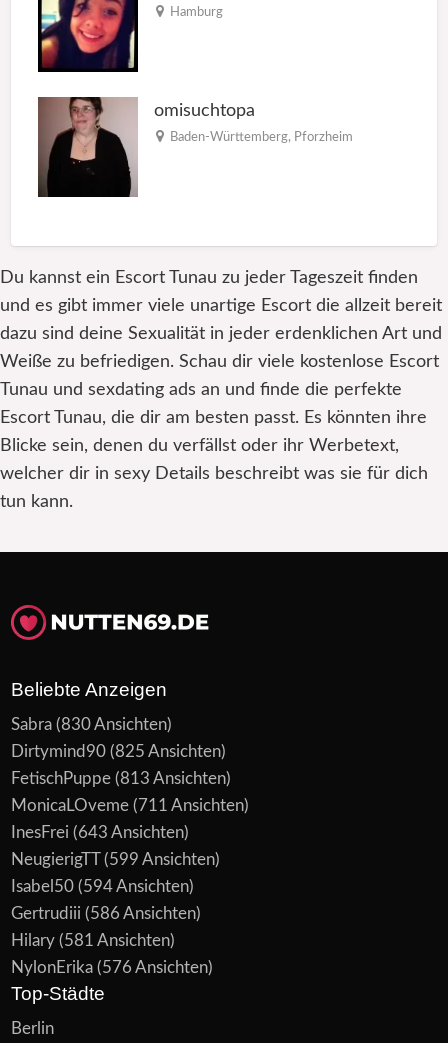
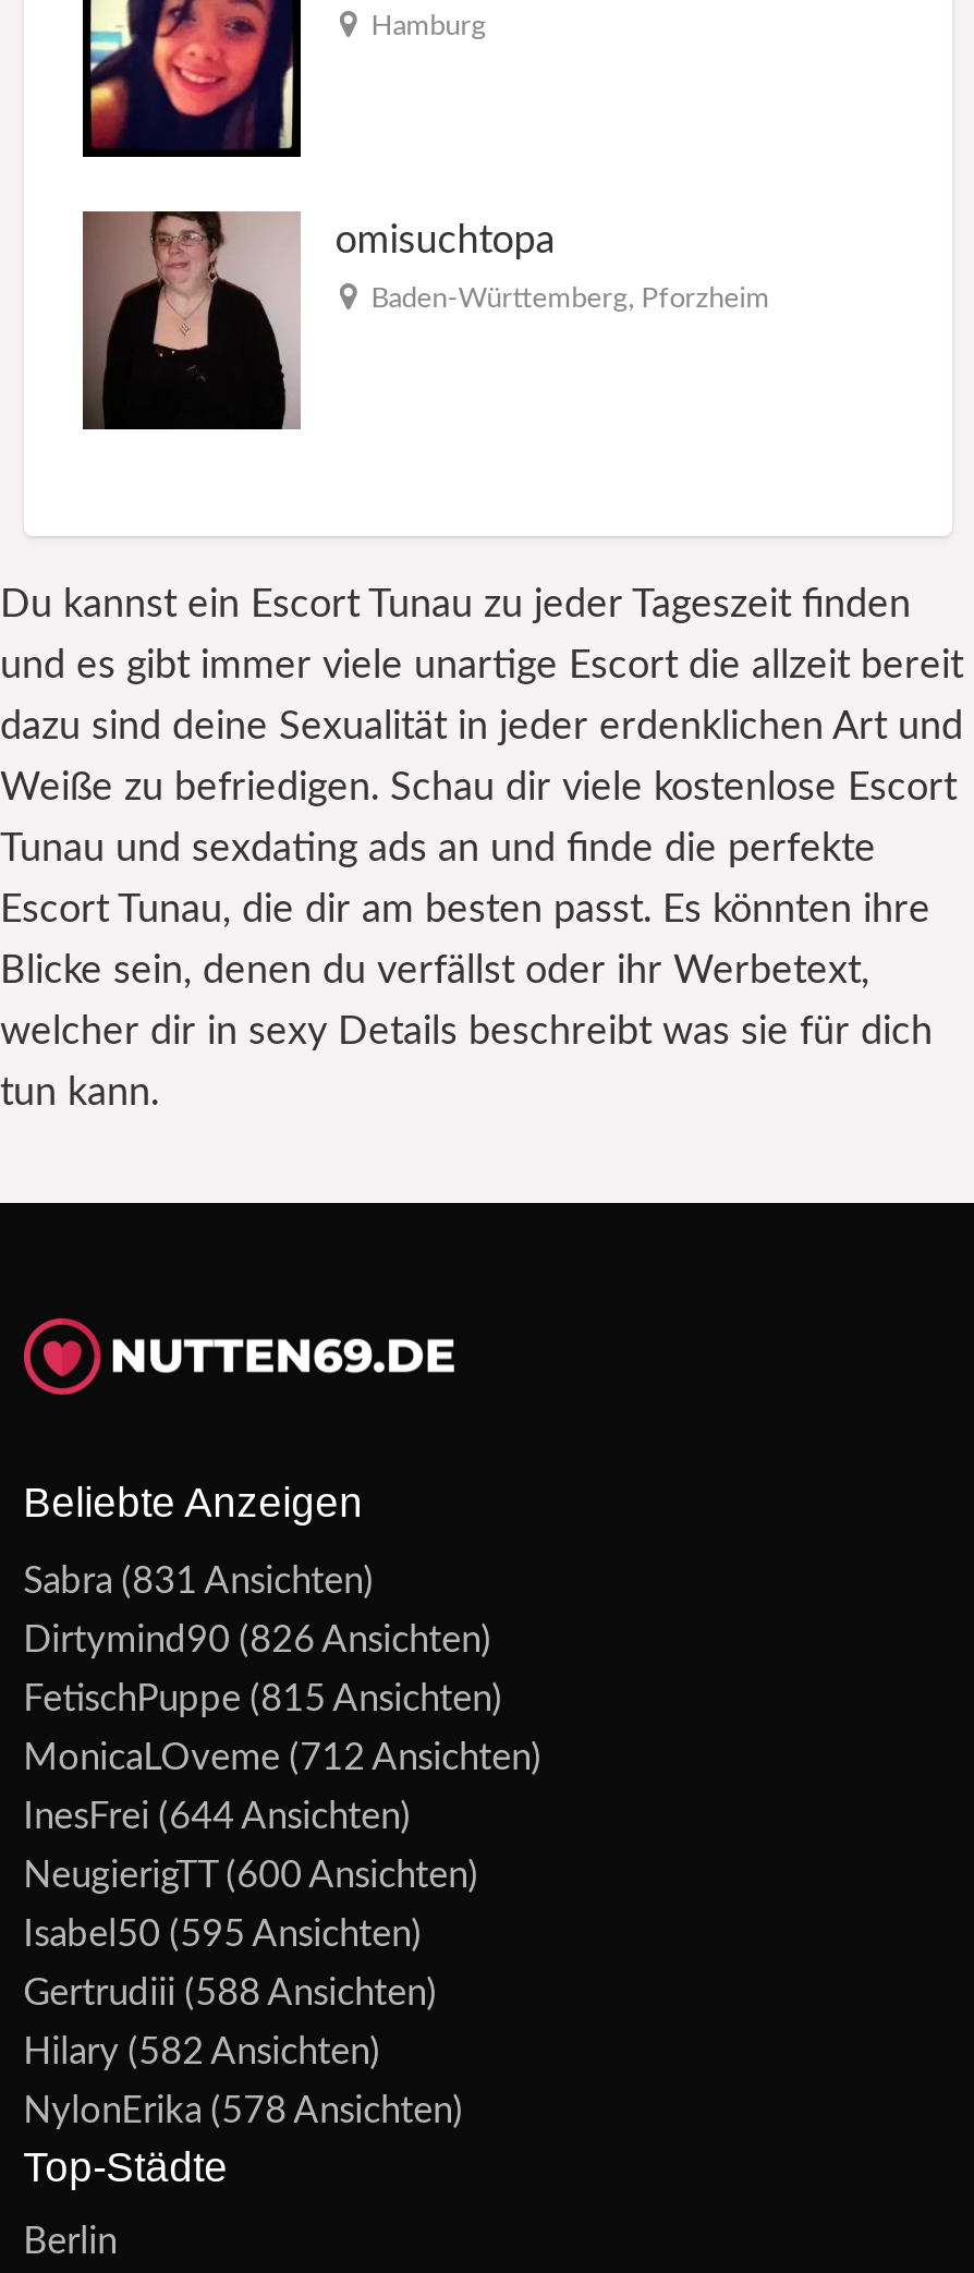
- Sabra (830 Ansichten)
+ Sabra (831 Ansichten)

- Dirtymind90 (825 Ansichten)
+ Dirtymind90 (826 Ansichten)

- FetischPuppe (813 Ansichten)
+ FetischPuppe (815 Ansichten)

- MonicaLOveme (711 Ansichten)
+ MonicaLOveme (712 Ansichten)

- InesFrei (643 Ansichten)
+ InesFrei (644 Ansichten)

- NeugierigTT (599 Ansichten)
+ NeugierigTT (600 Ansichten)

- Isabel50 (594 Ansichten)
+ Isabel50 (595 Ansichten)

- Gertrudiii (586 Ansichten)
+ Gertrudiii (588 Ansichten)

- Hilary (581 Ansichten)
+ Hilary (582 Ansichten)

- NylonErika (576 Ansichten)
+ NylonErika (578 Ansichten)
